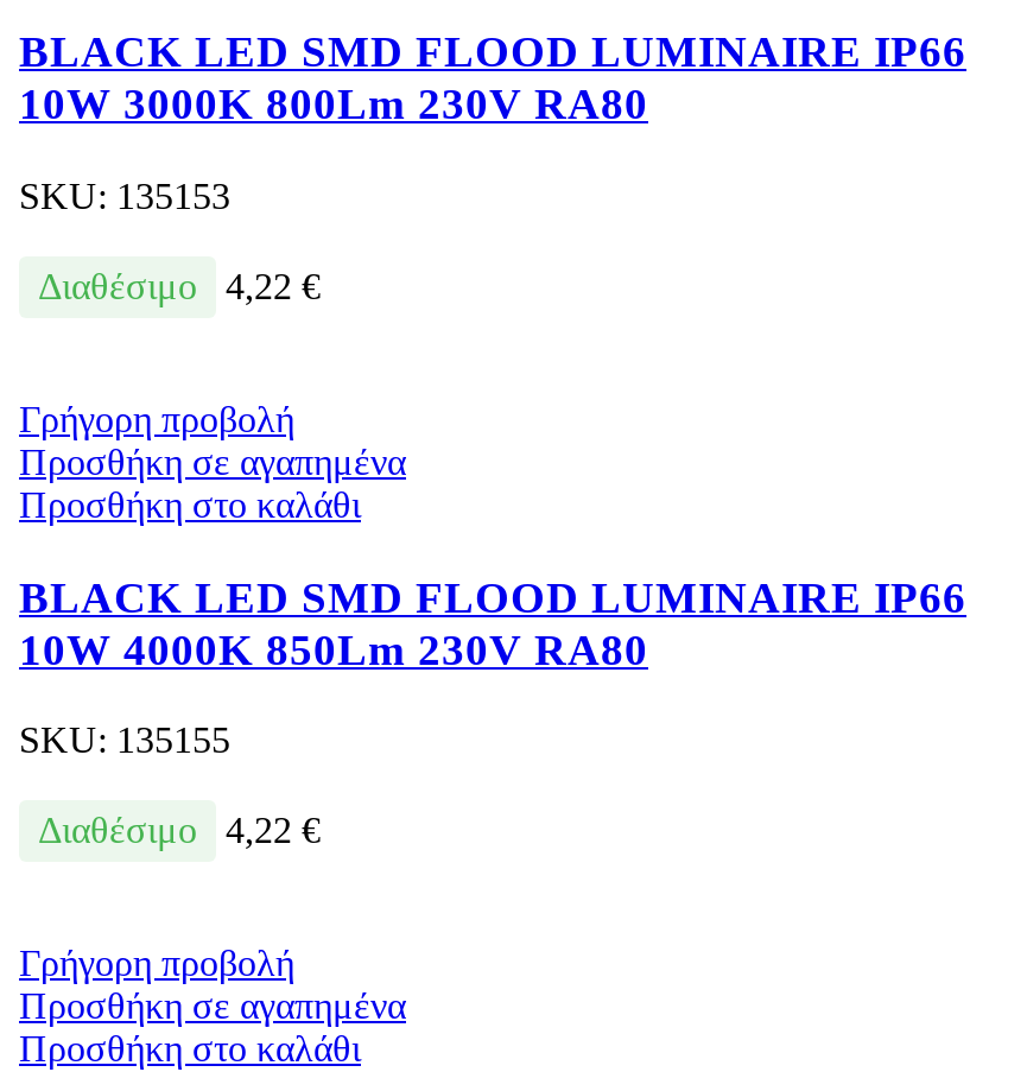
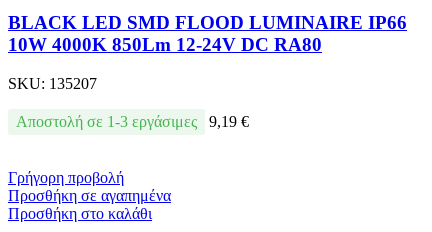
- 10W 3000K 800Lm 230V RA80
- SKU: 135153
- Διαθέσιμο
- 4,22 €
- Γρήγορη προβολή
- Προσθήκη σε αγαπημένα
- Προσθήκη στο καλάθι
- BLACK LED SMD FLOOD LUMINAIRE IP66
- 10W 4000K 850Lm 230V RA80
- SKU: 135155
- Διαθέσιμο
- 4,22 €
+ 10W 4000K 850Lm 12-24V DC RA80
+ SKU: 135207
+ Αποστολή σε 1-3 εργάσιμες
+ 9,19 €
